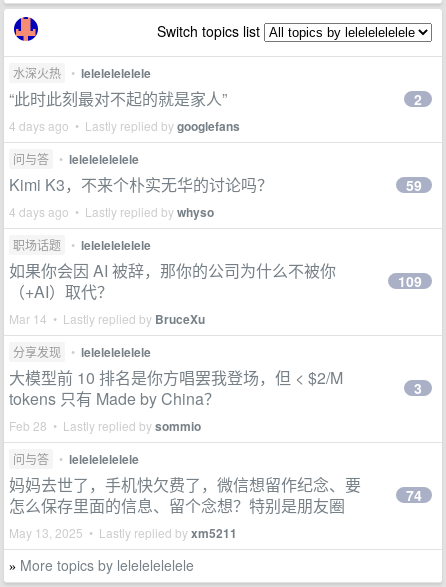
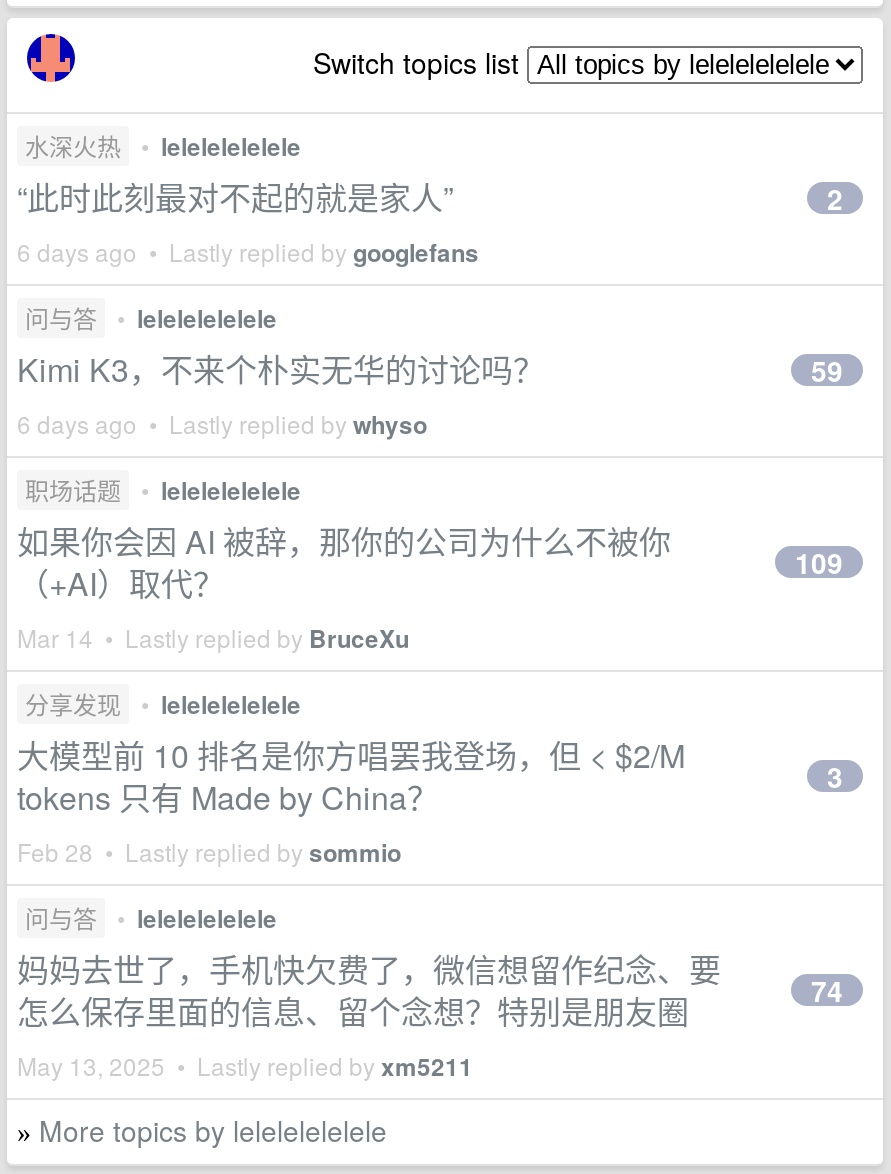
- 4 days ago • Lastly replied by googlefans
+ 6 days ago • Lastly replied by googlefans

- 4 days ago • Lastly replied by whyso
+ 6 days ago • Lastly replied by whyso
